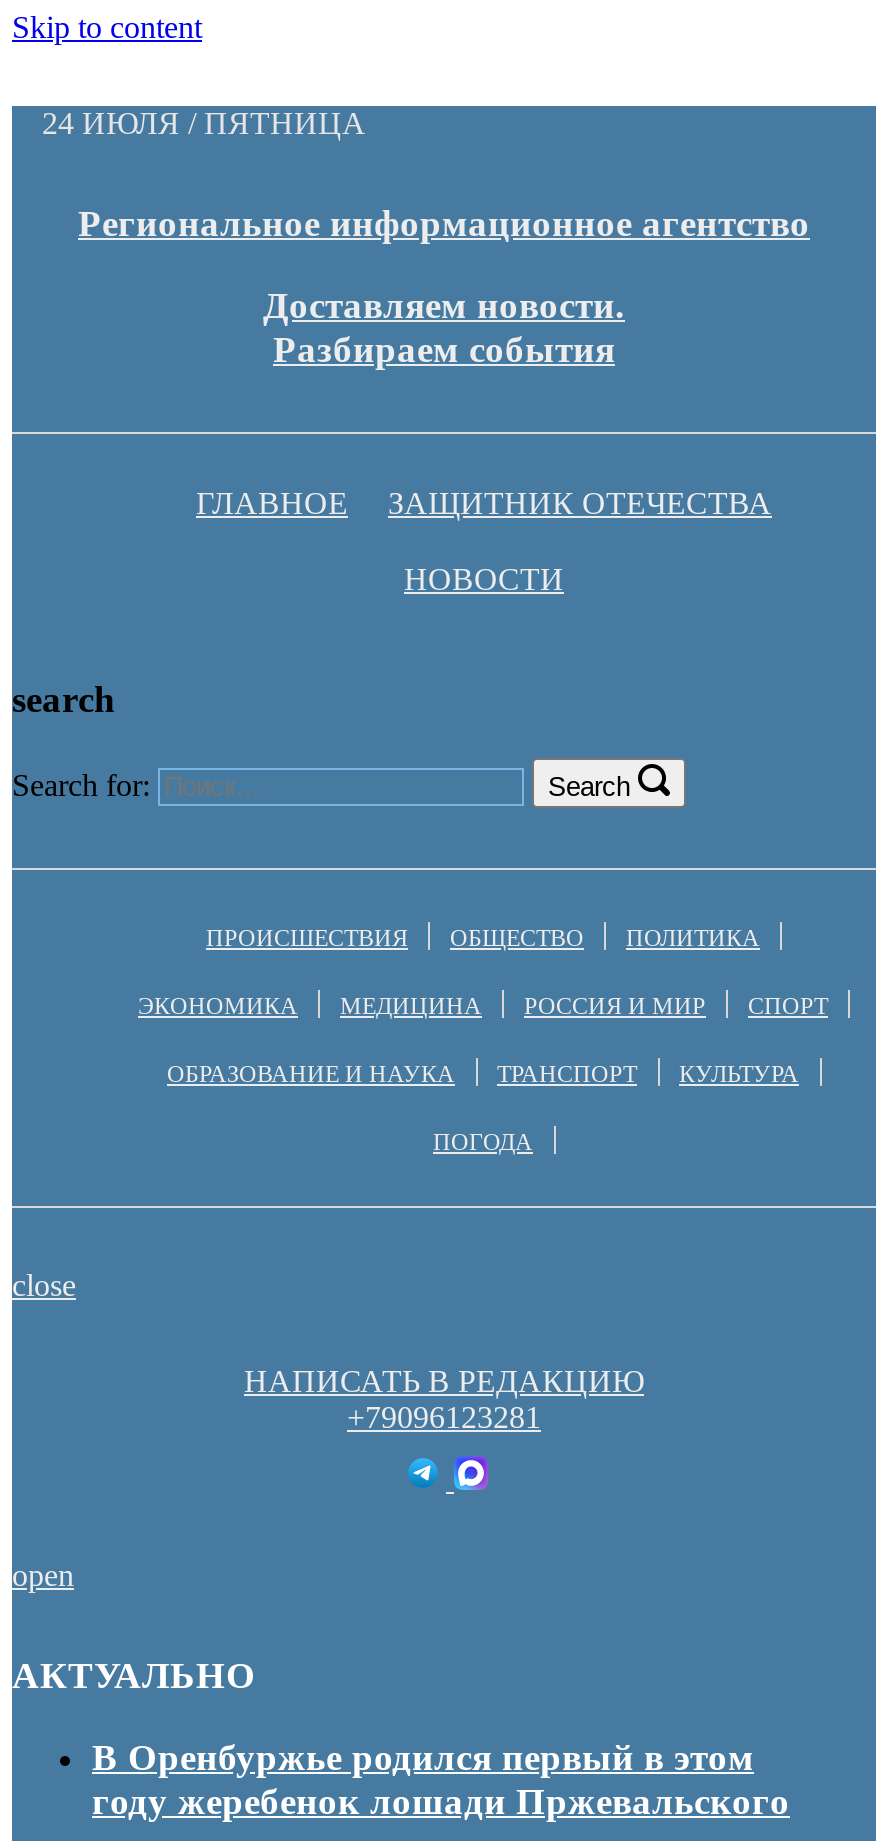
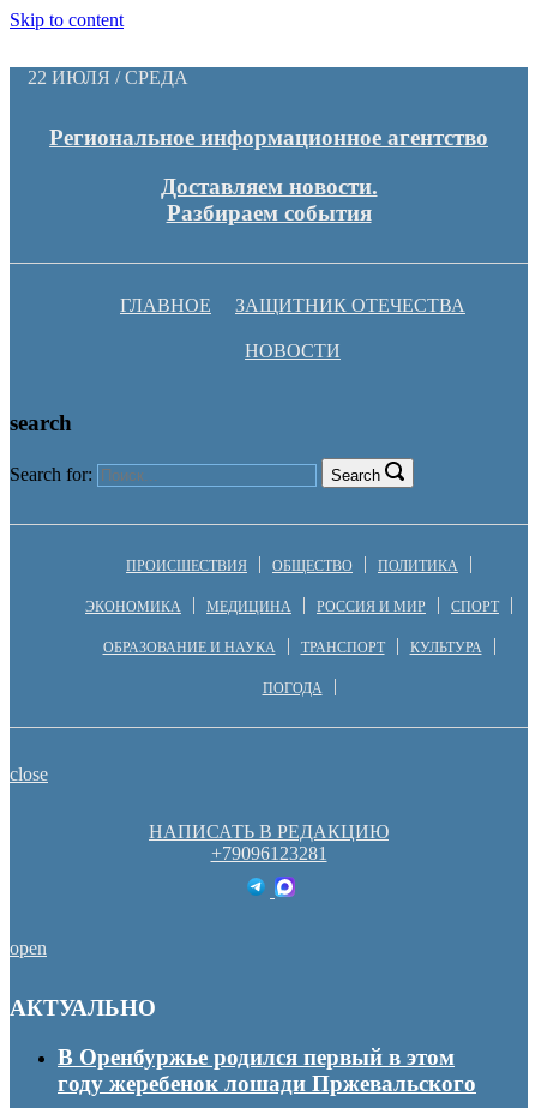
- 24 ИЮЛЯ / ПЯТНИЦА
+ 22 ИЮЛЯ / СРЕДА
